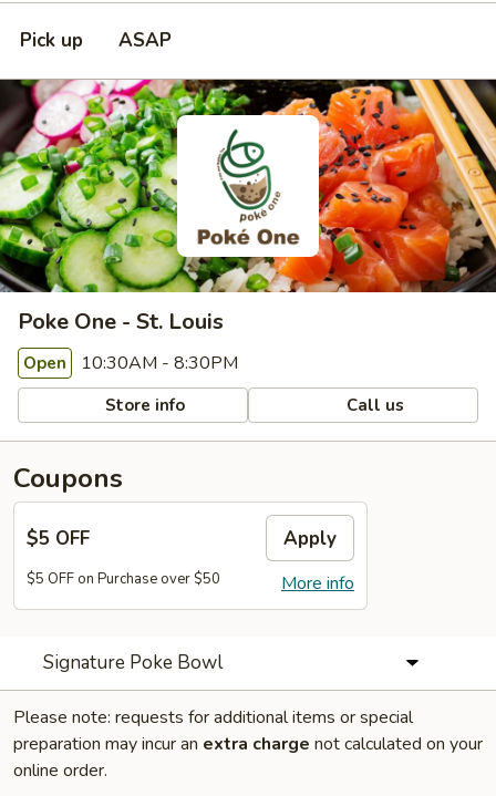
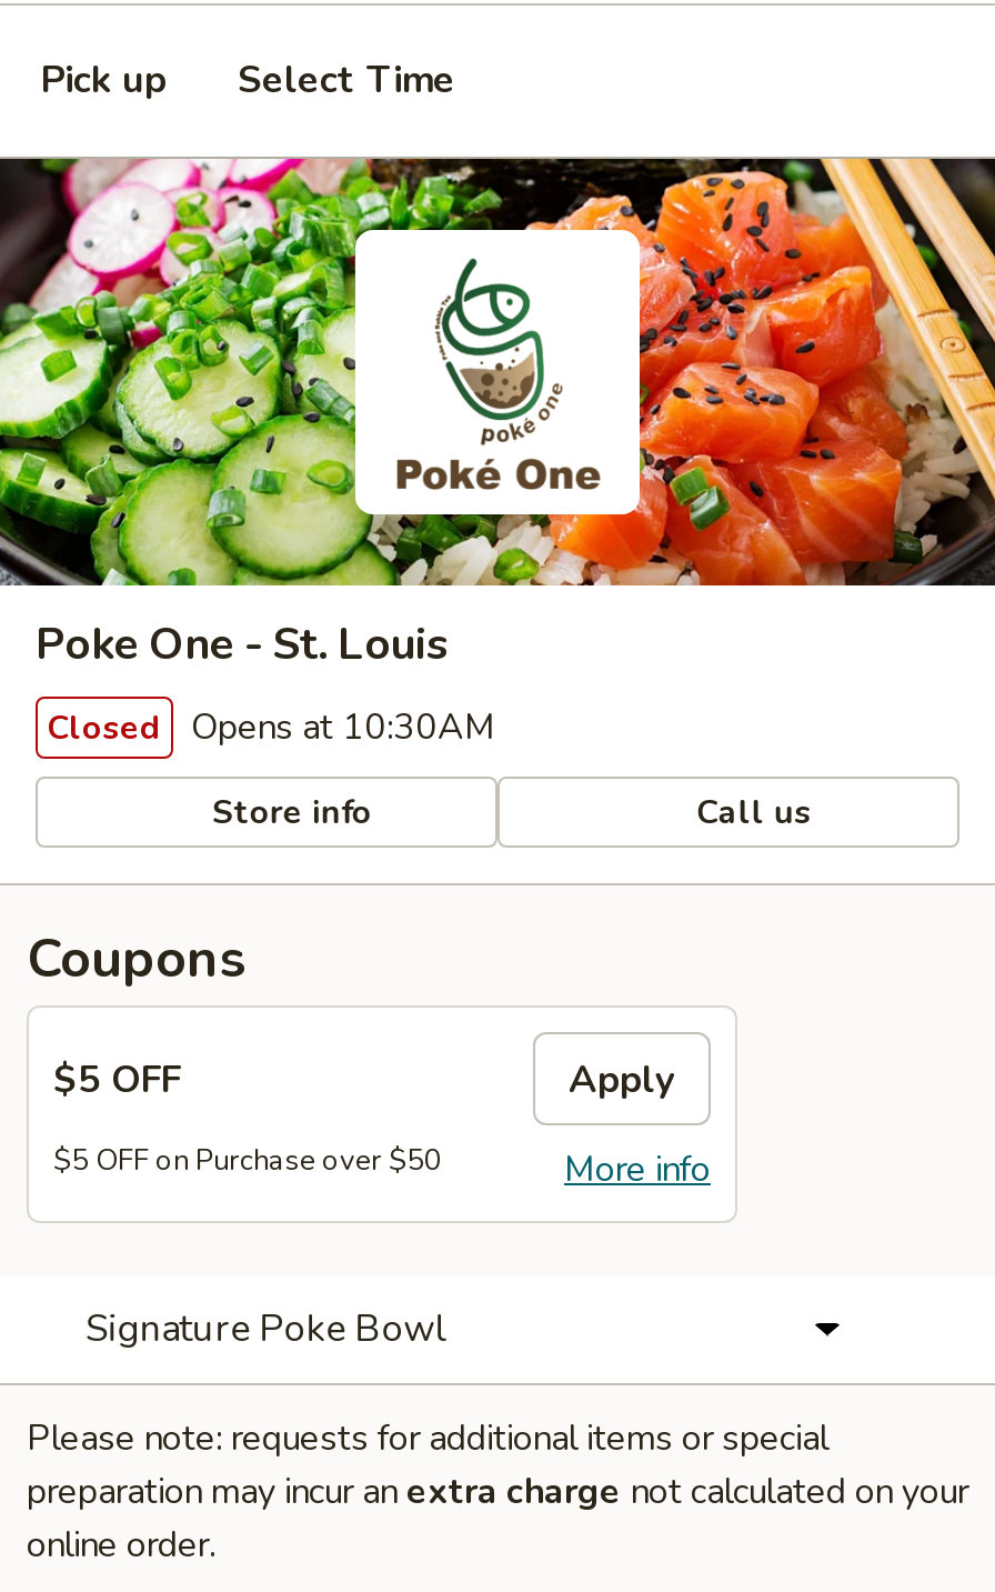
- ASAP
+ Select Time

- Open 10:30AM - 8:30PM
+ Closed Opens at 10:30AM
